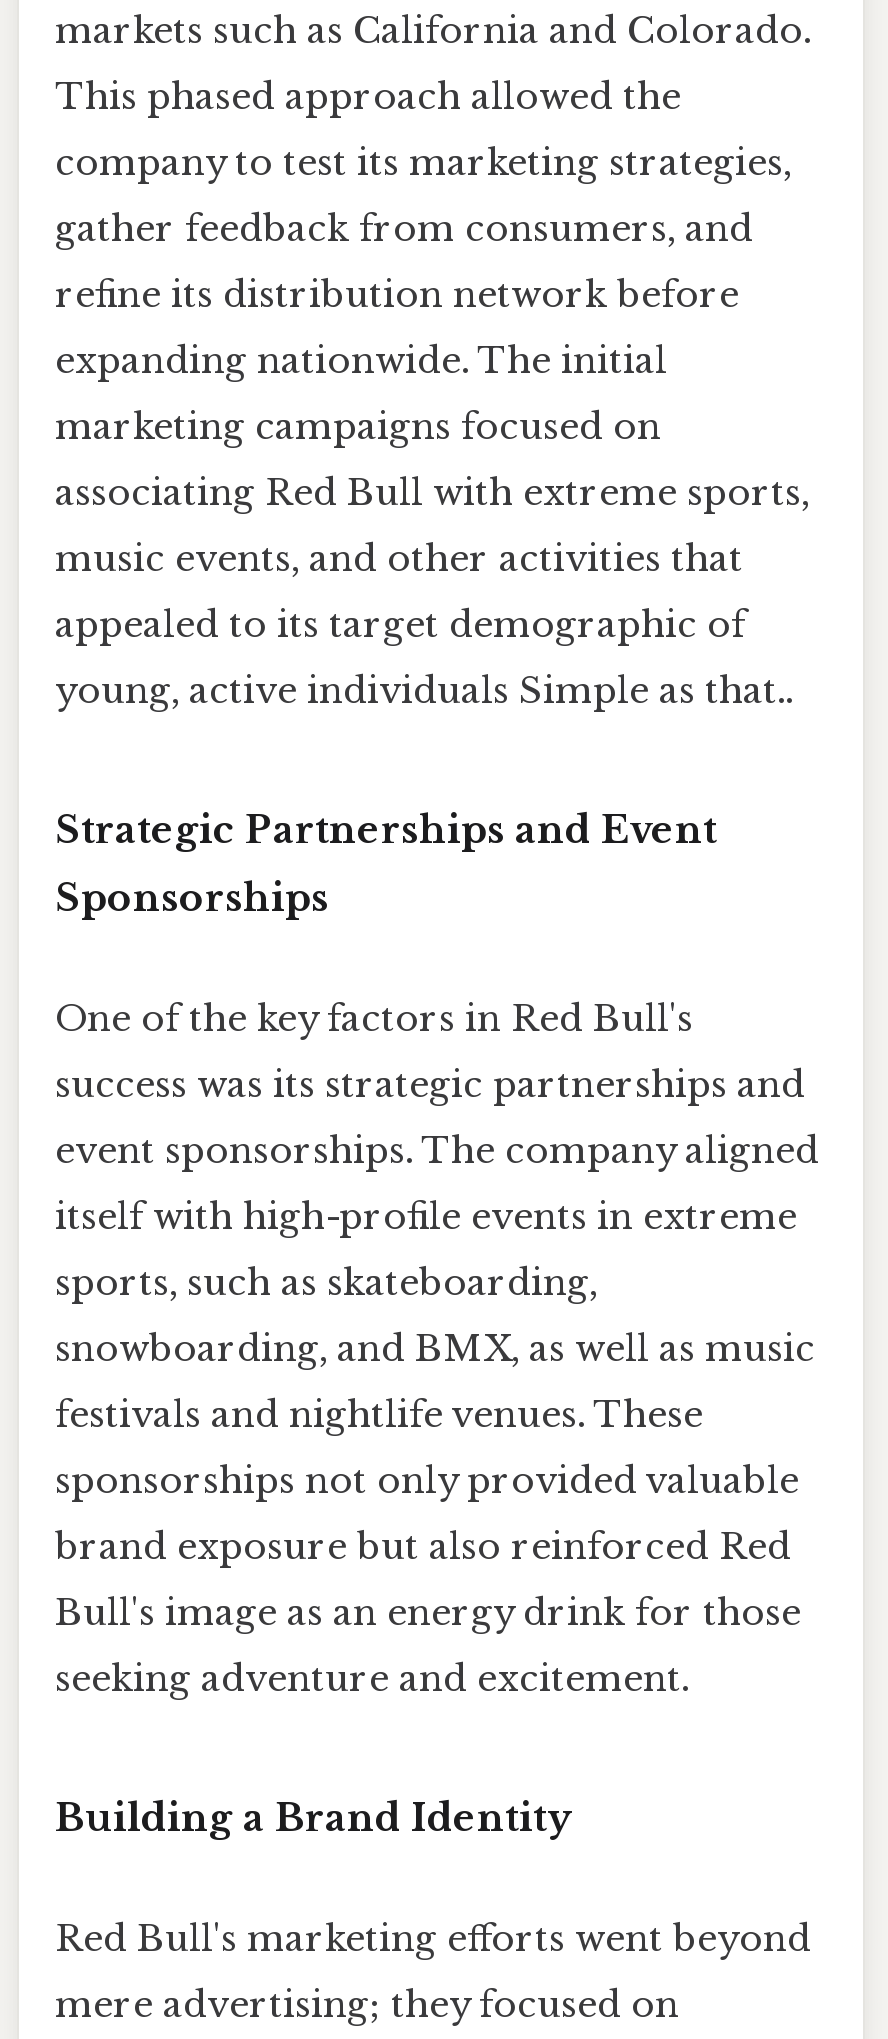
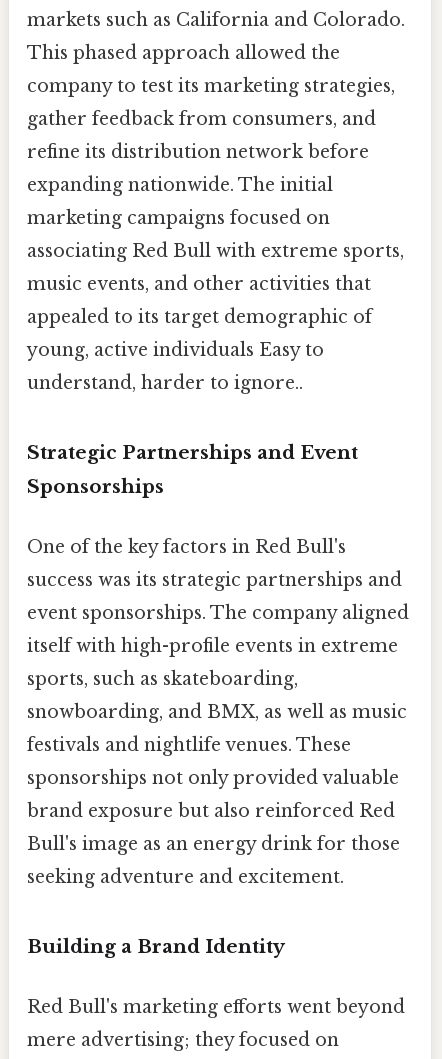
- young, active individuals Simple as that..
+ young, active individuals Easy to
+ understand, harder to ignore..
